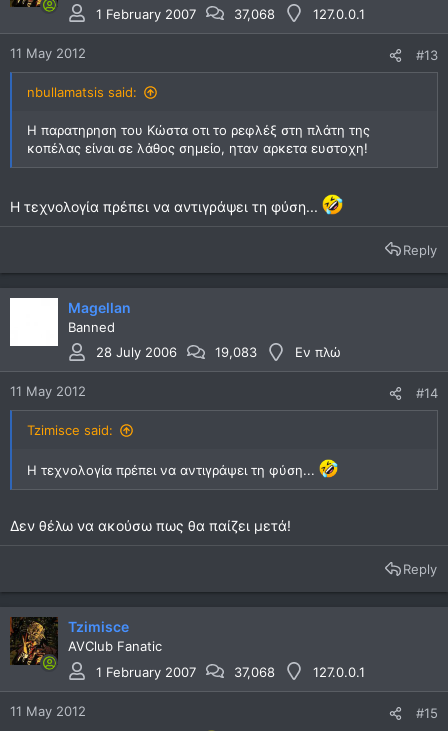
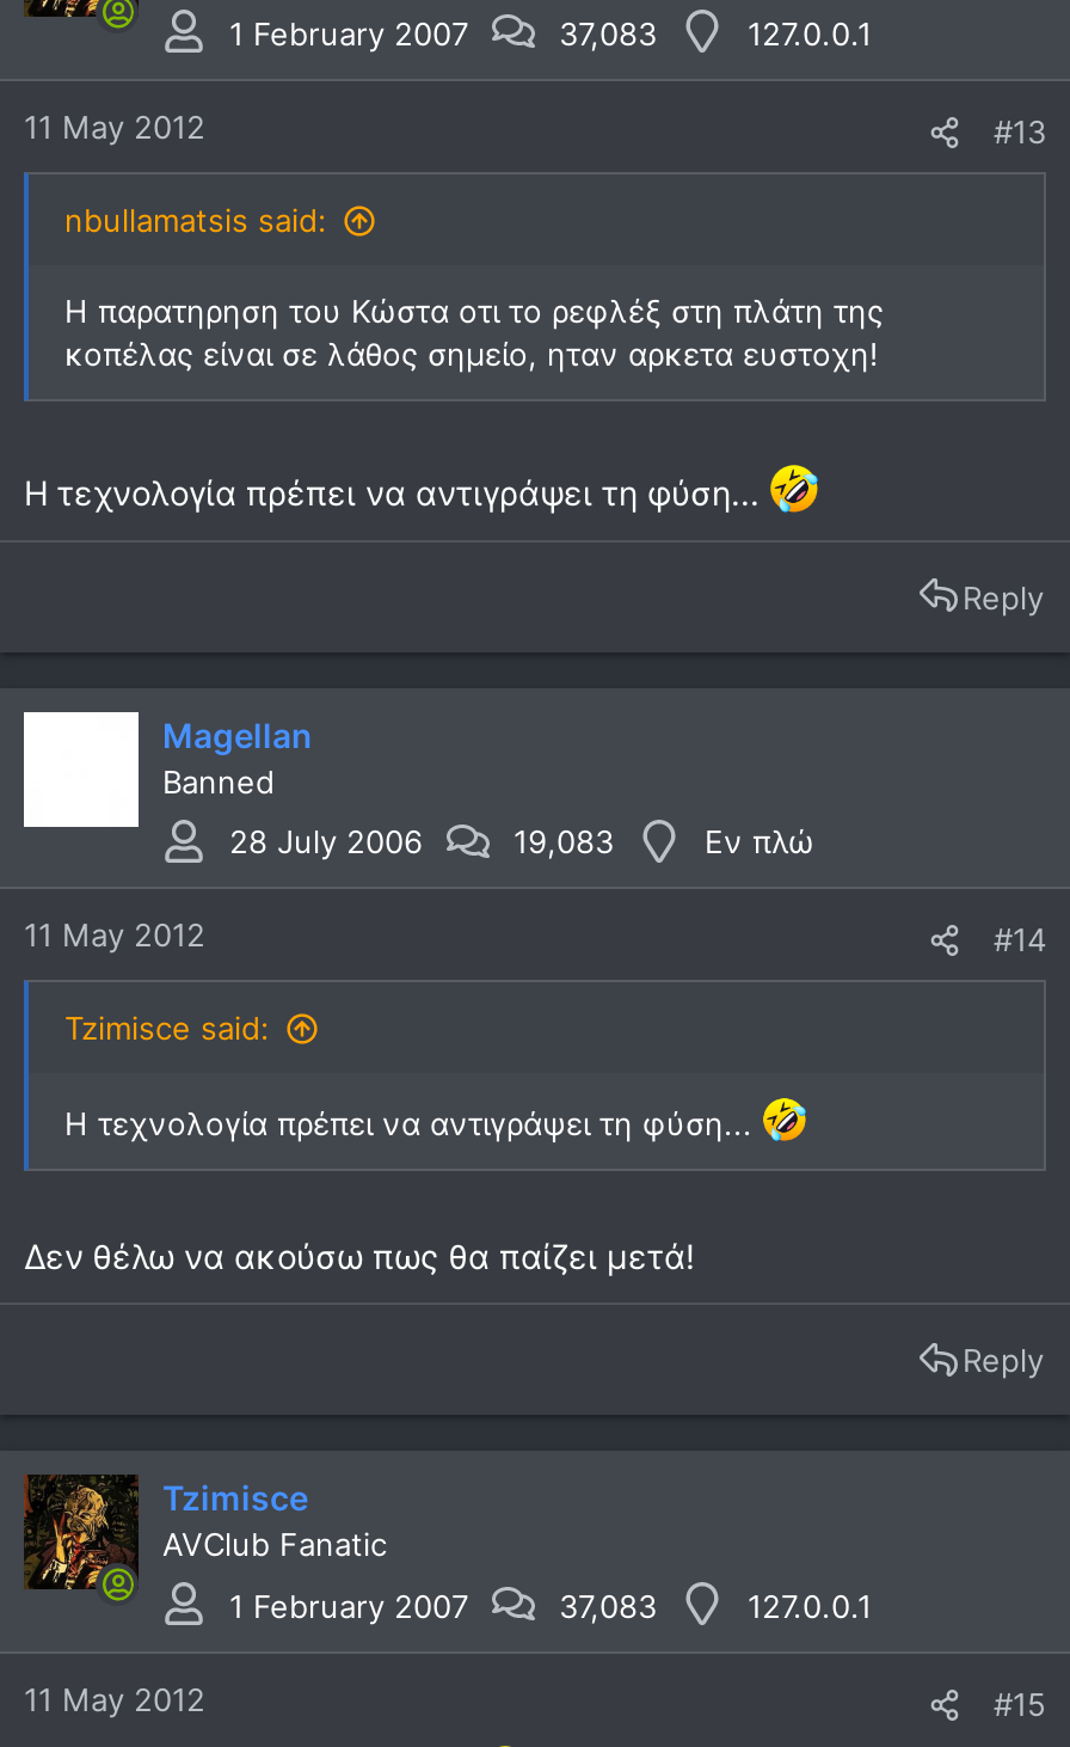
- 37,068
+ 37,083

- 37,068
+ 37,083
